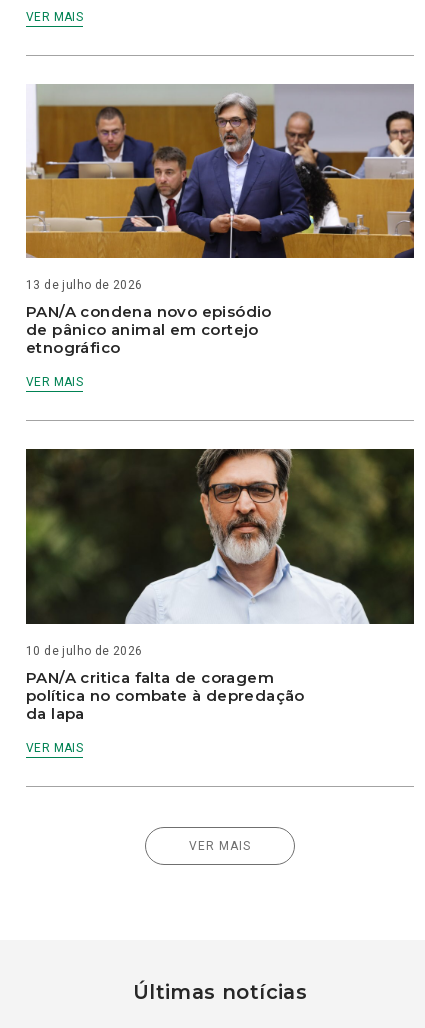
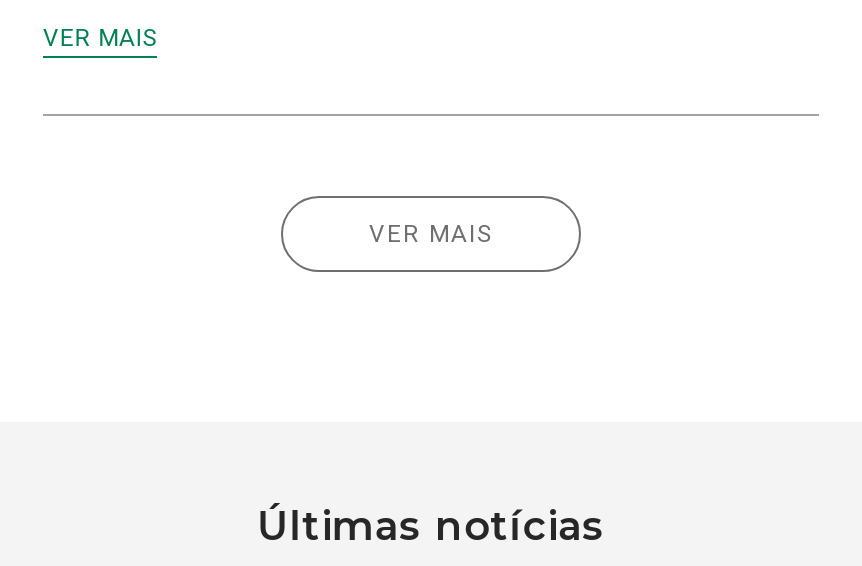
- [image]
- 13 de julho de 2026
- PAN/A condena novo episódio
- de pânico animal em cortejo
- etnográfico
- VER MAIS

- [image]
- 10 de julho de 2026
- PAN/A critica falta de coragem
- política no combate à depredação
- da lapa
- VER MAIS
